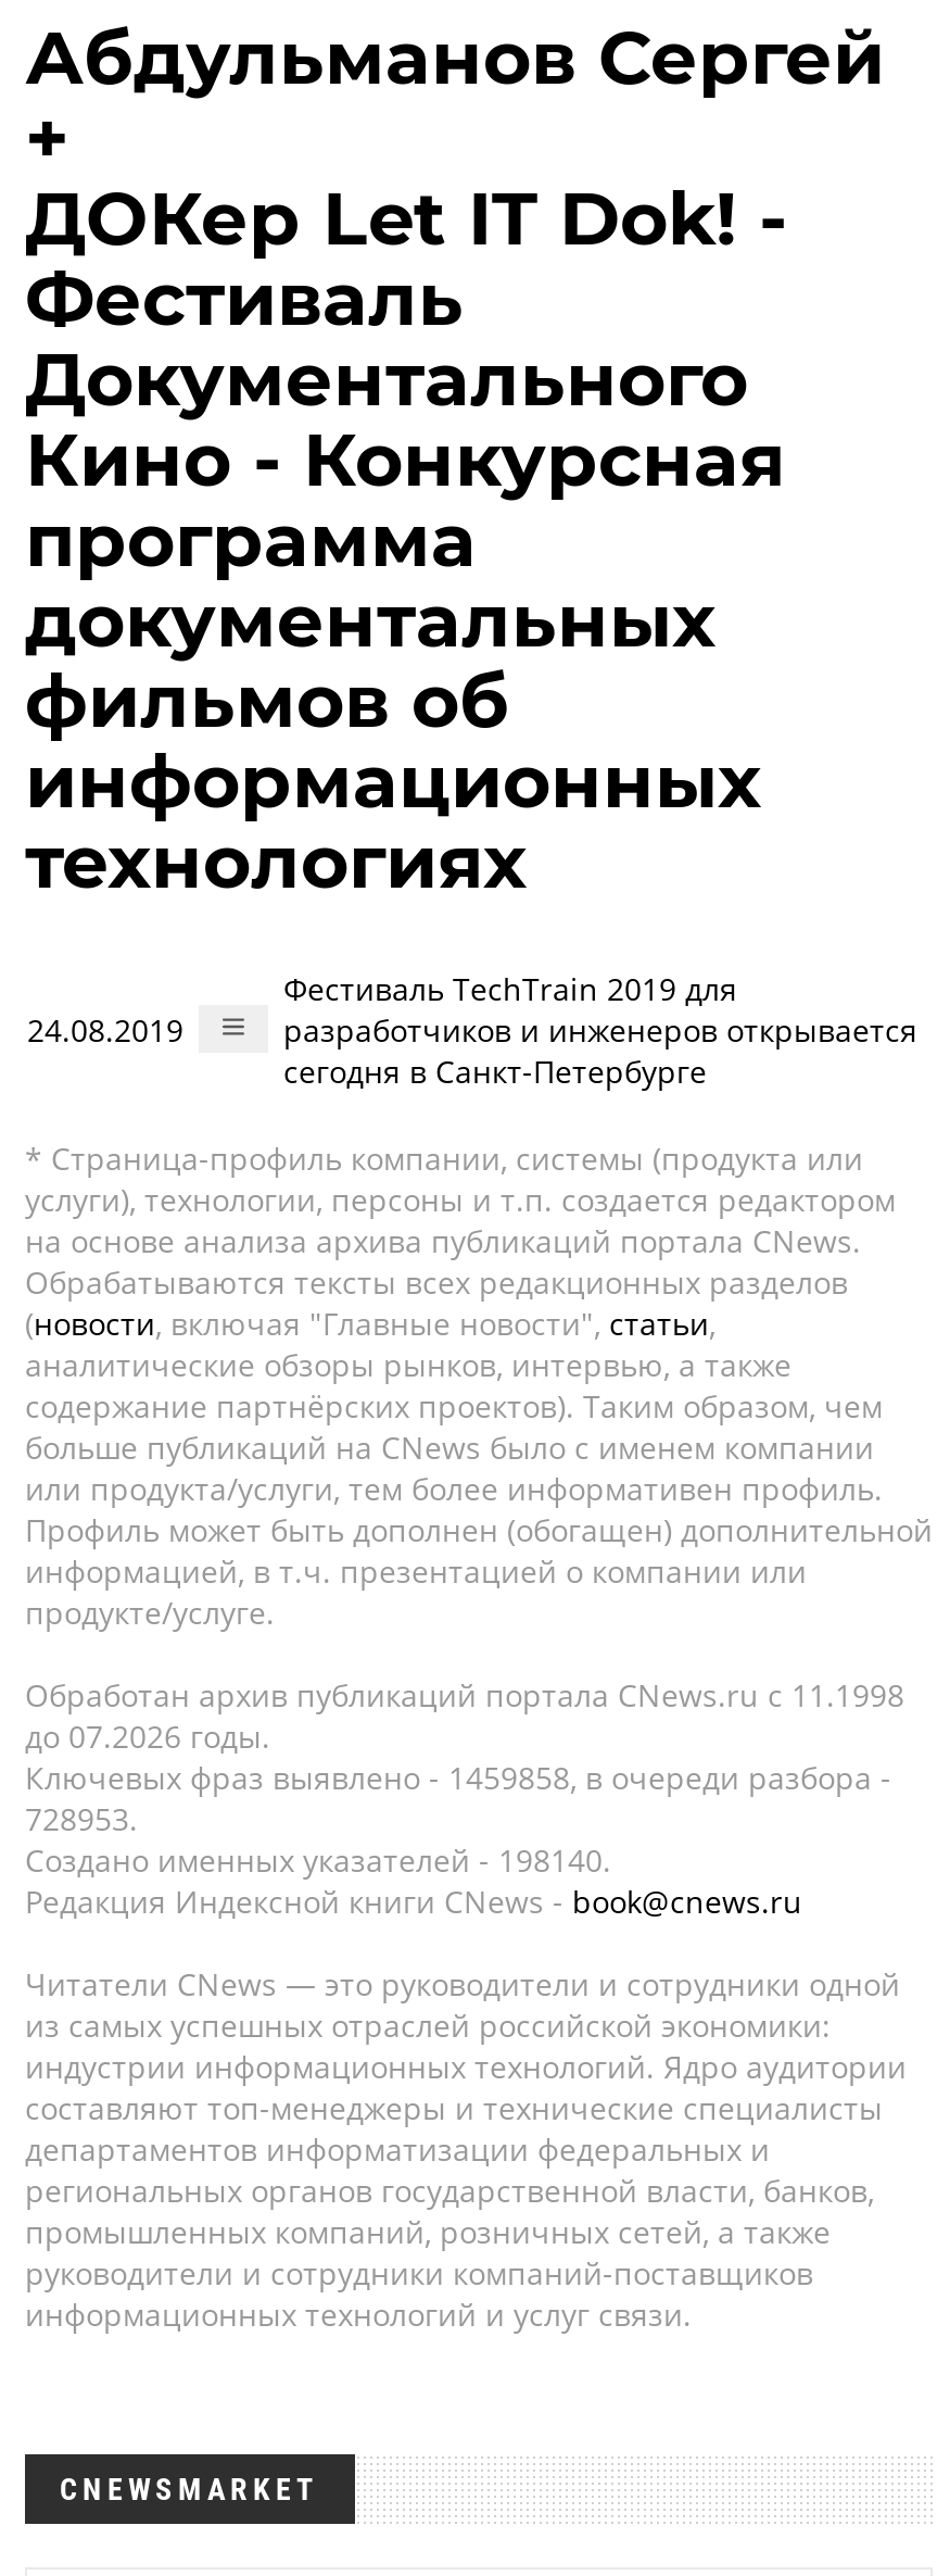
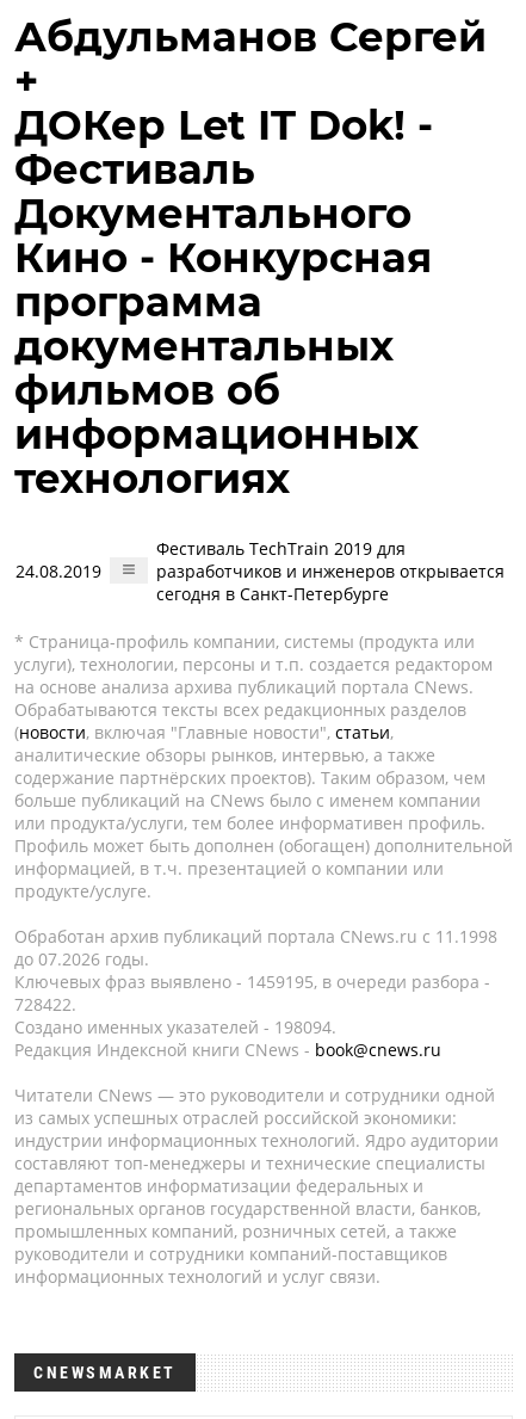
- Ключевых фраз выявлено - 1459858, в очереди разбора -
+ Ключевых фраз выявлено - 1459195, в очереди разбора -

- 728953.
+ 728422.

- Создано именных указателей - 198140.
+ Создано именных указателей - 198094.
